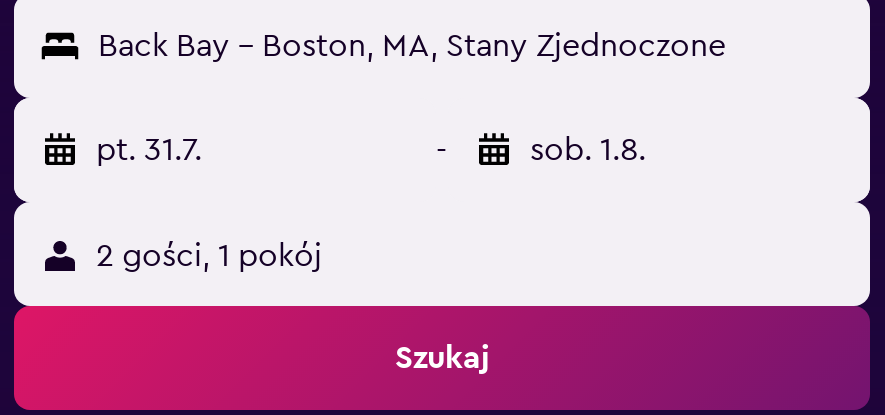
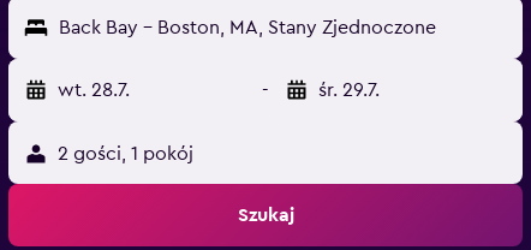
- pt. 31.7.
+ wt. 28.7.

- sob. 1.8.
+ śr. 29.7.
